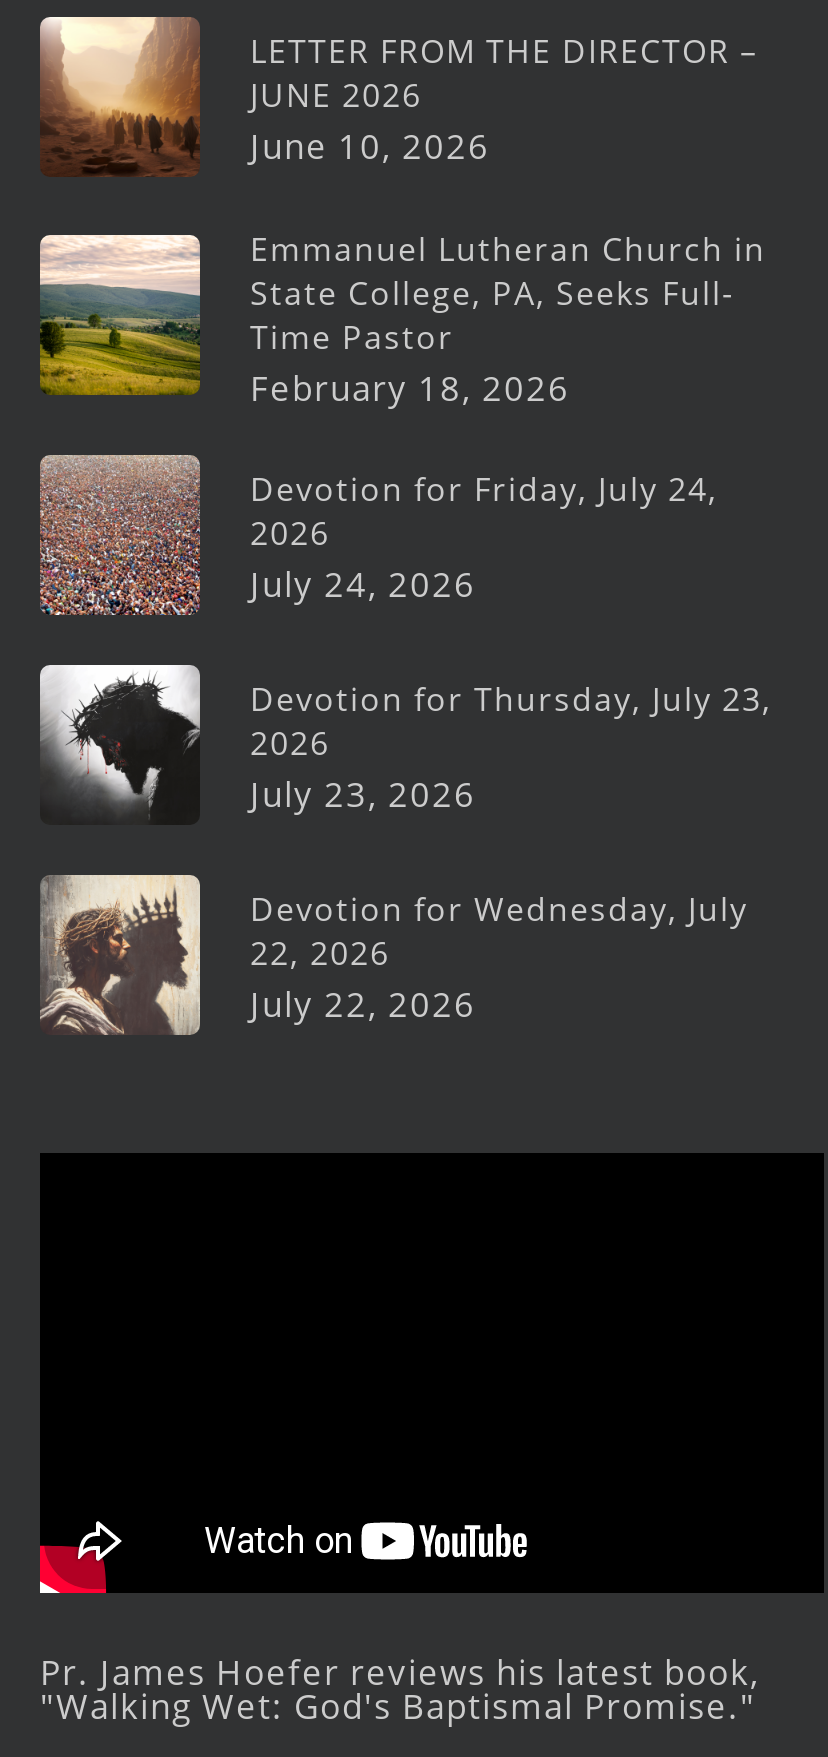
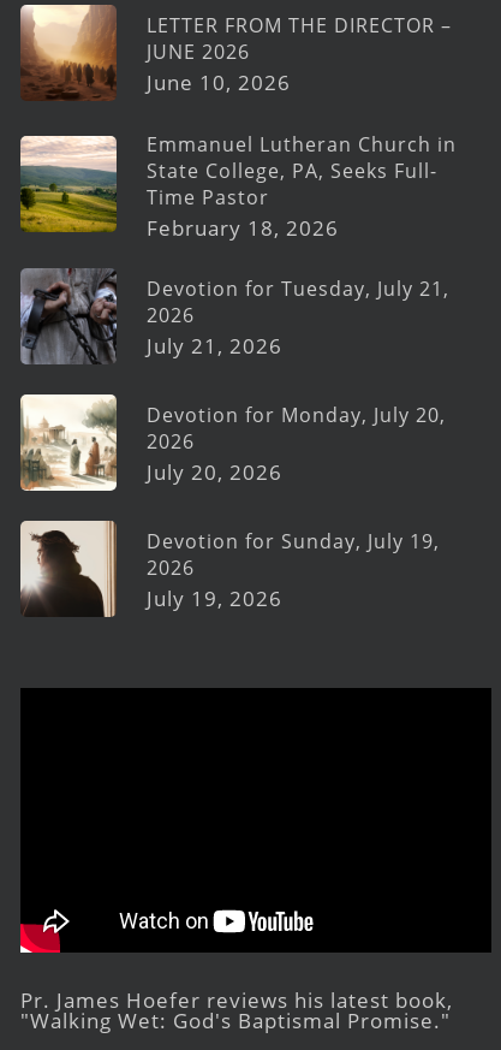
- [image]
- Devotion for Friday, July 24,
+ [image]
+ Devotion for Tuesday, July 21,

- July 24, 2026
+ July 21, 2026

- [image]
- Devotion for Thursday, July 23,
+ [image]
+ Devotion for Monday, July 20,

- July 23, 2026
+ July 20, 2026

- [image]
- Devotion for Wednesday, July
- 22, 2026
- July 22, 2026
+ [image]
+ Devotion for Sunday, July 19,
+ 2026
+ July 19, 2026
